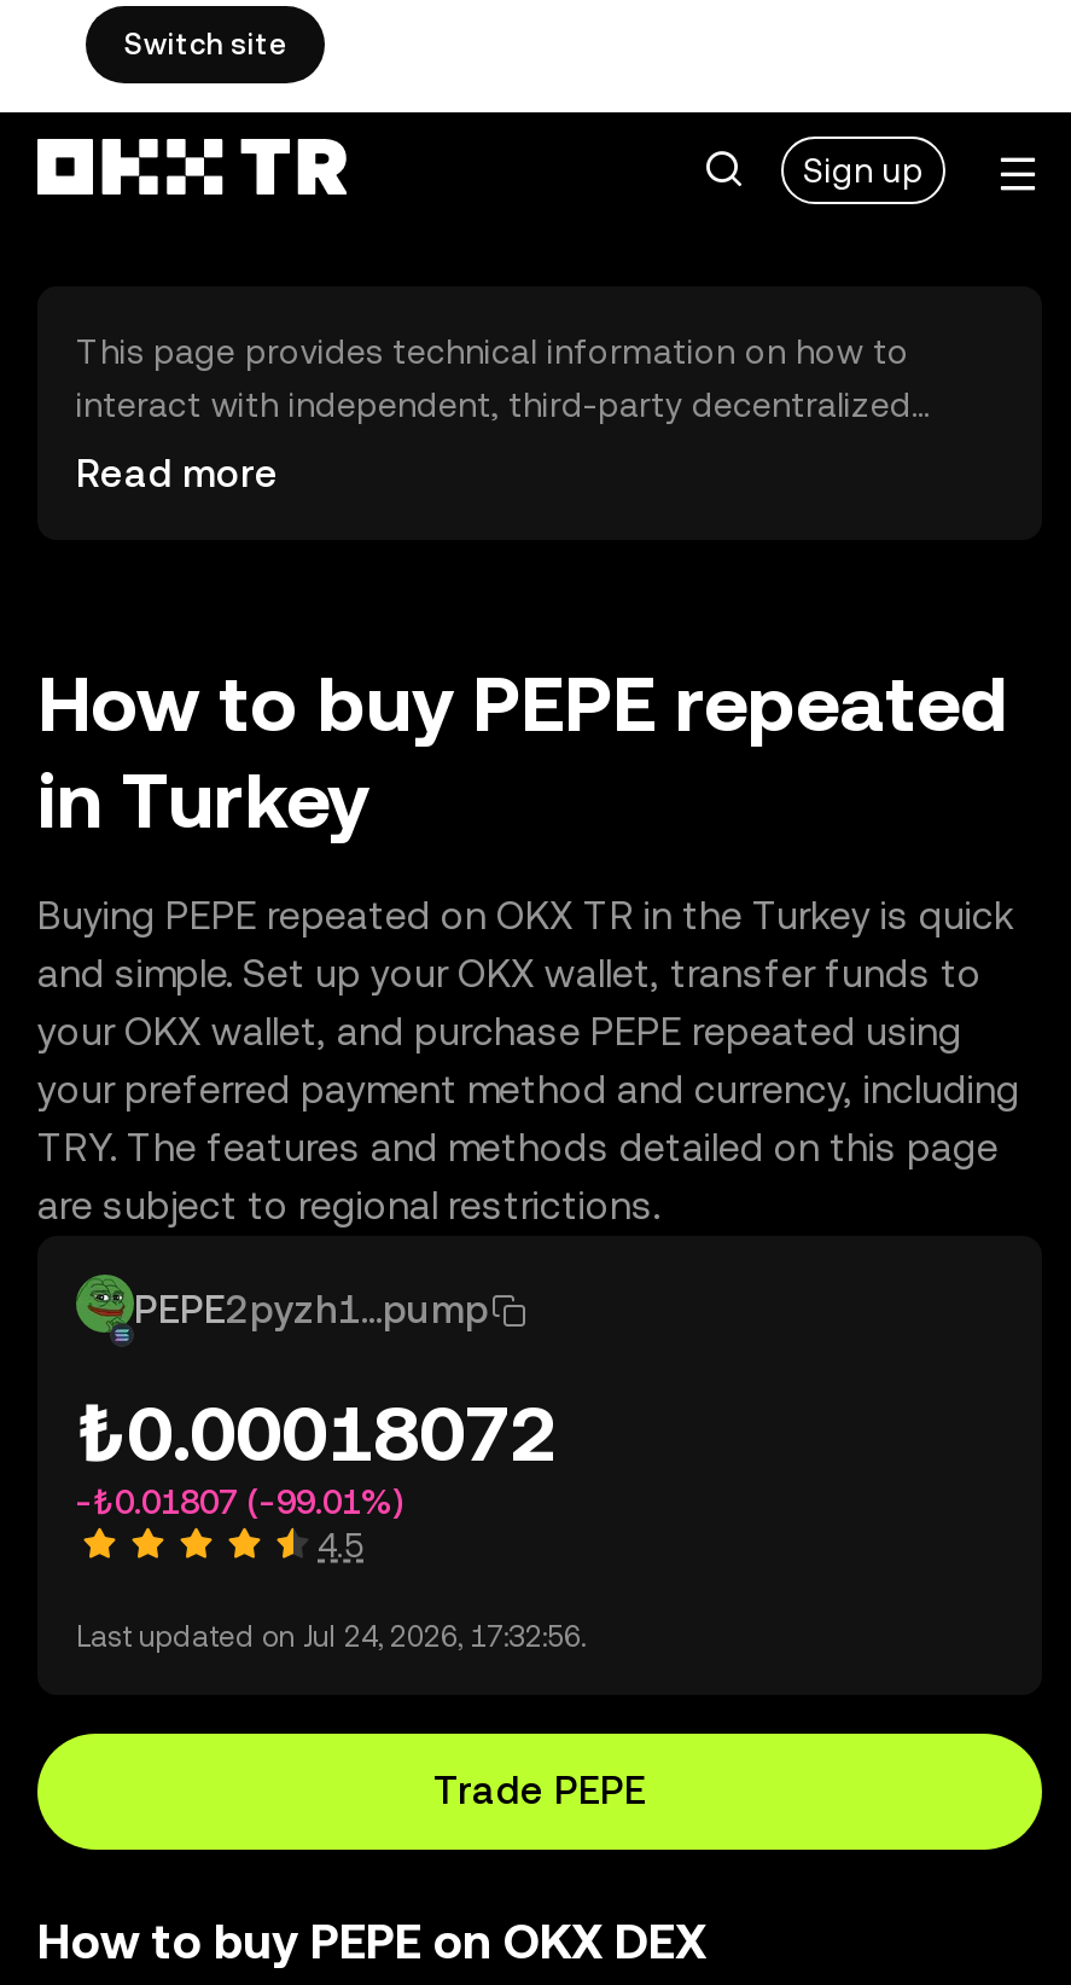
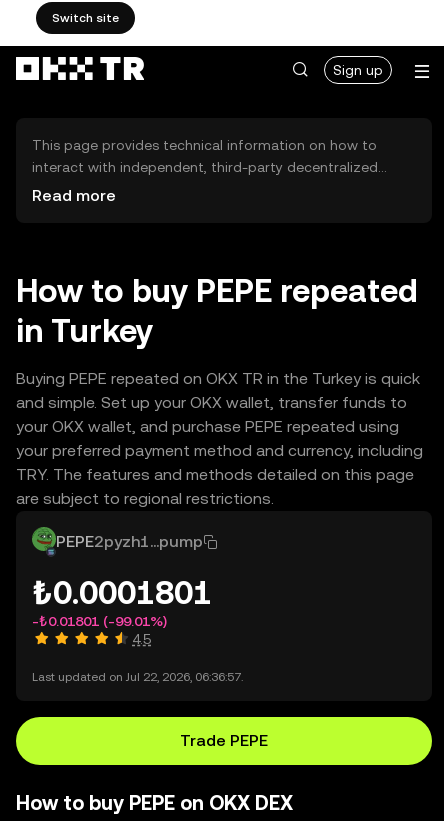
- ₺0.00018072
+ ₺0.0001801

- -₺0.01807 (-99.01%)
+ -₺0.01801 (-99.01%)

- Last updated on Jul 24, 2026, 17:32:56.
+ Last updated on Jul 22, 2026, 06:36:57.
